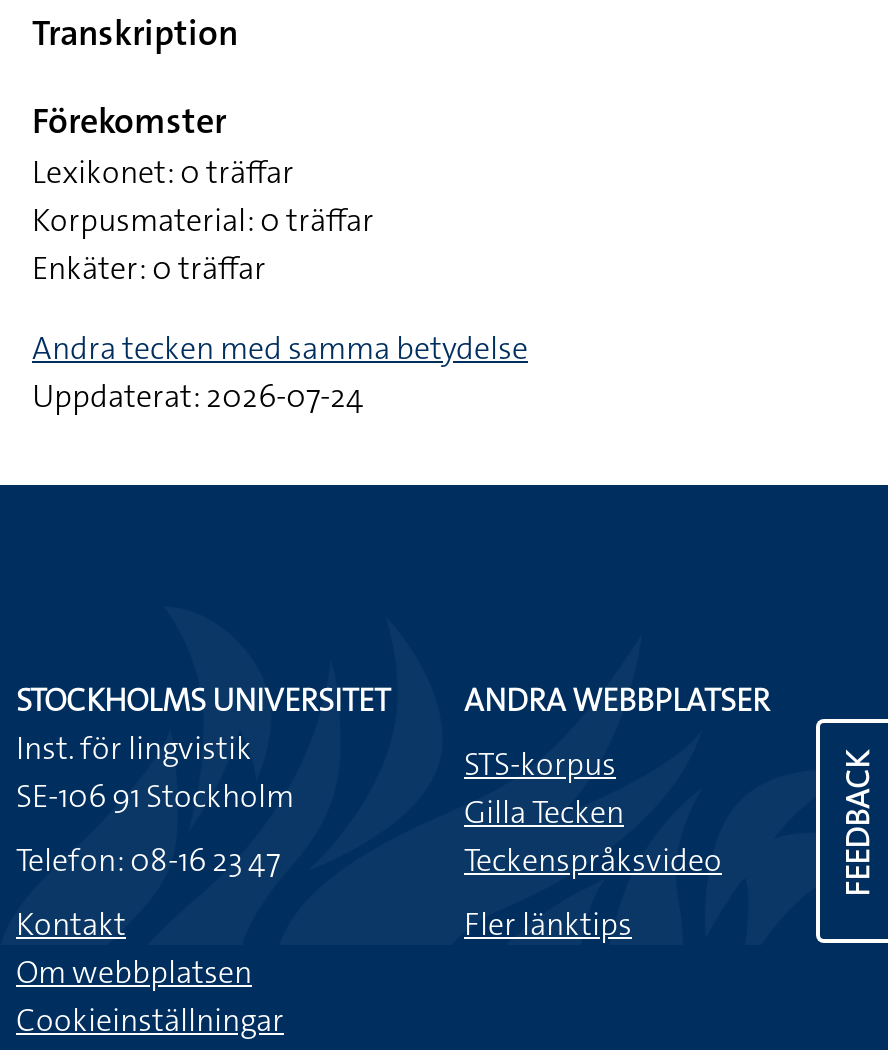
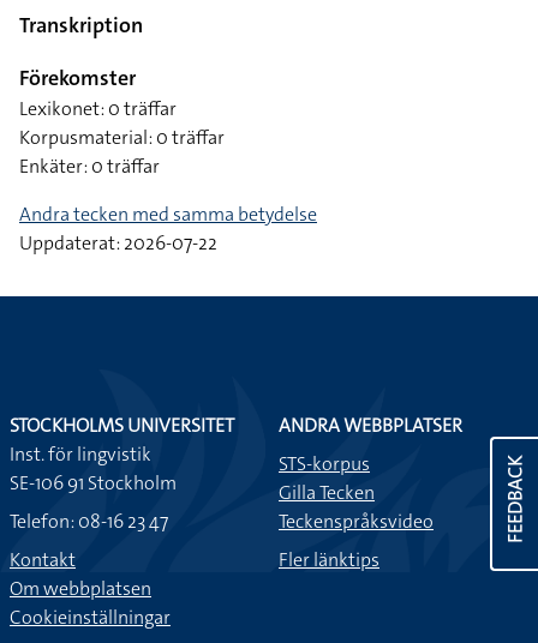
- Uppdaterat: 2026-07-24
+ Uppdaterat: 2026-07-22
